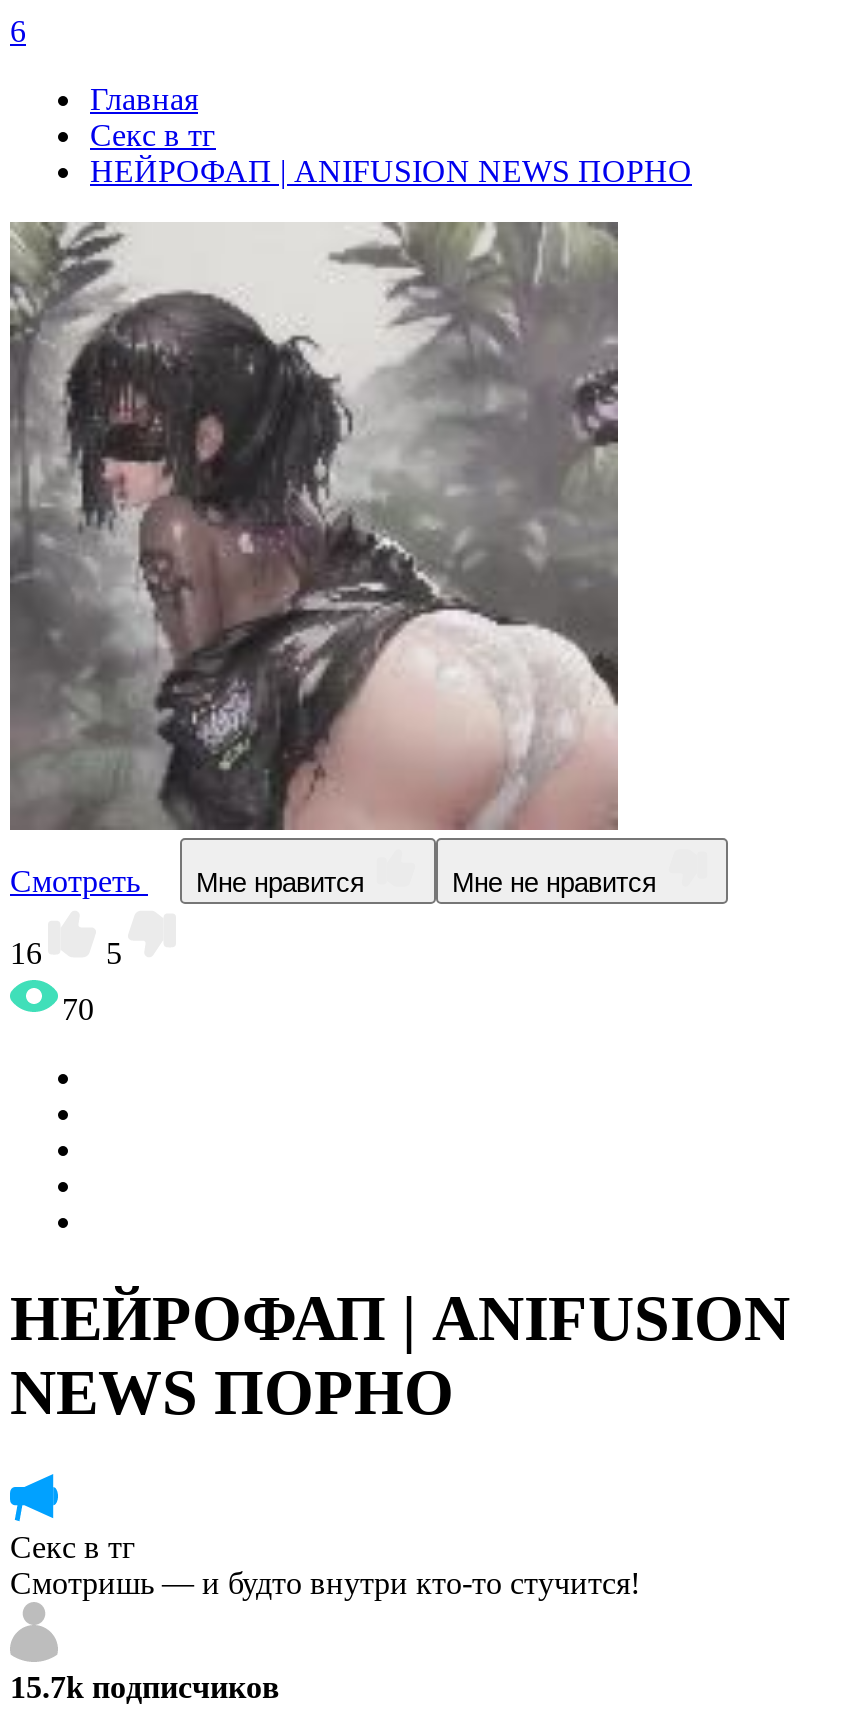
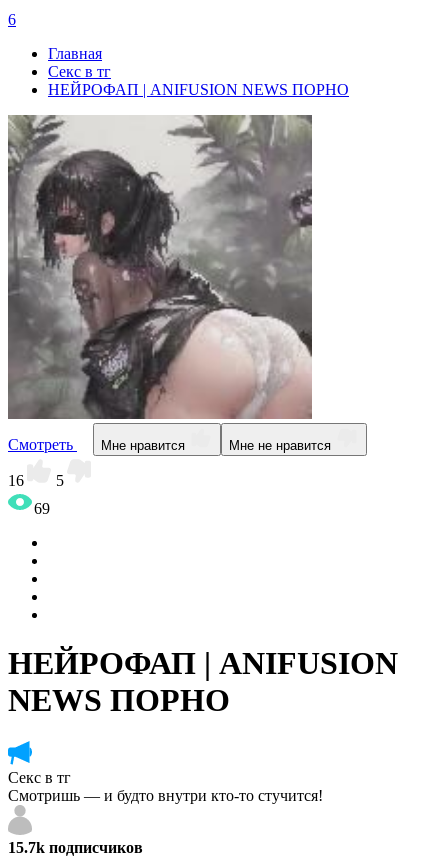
- 70
+ 69
